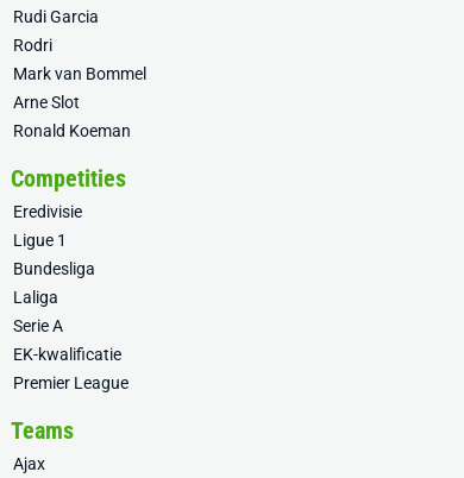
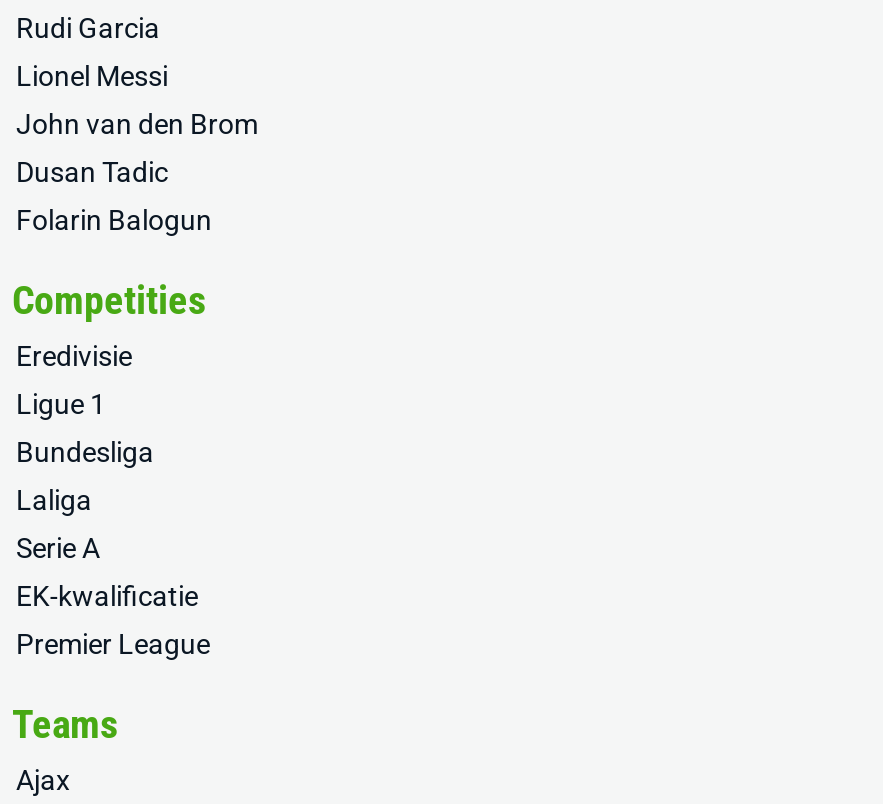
- Rodri
+ Lionel Messi

- Mark van Bommel
+ John van den Brom

- Arne Slot
+ Dusan Tadic

- Ronald Koeman
+ Folarin Balogun
